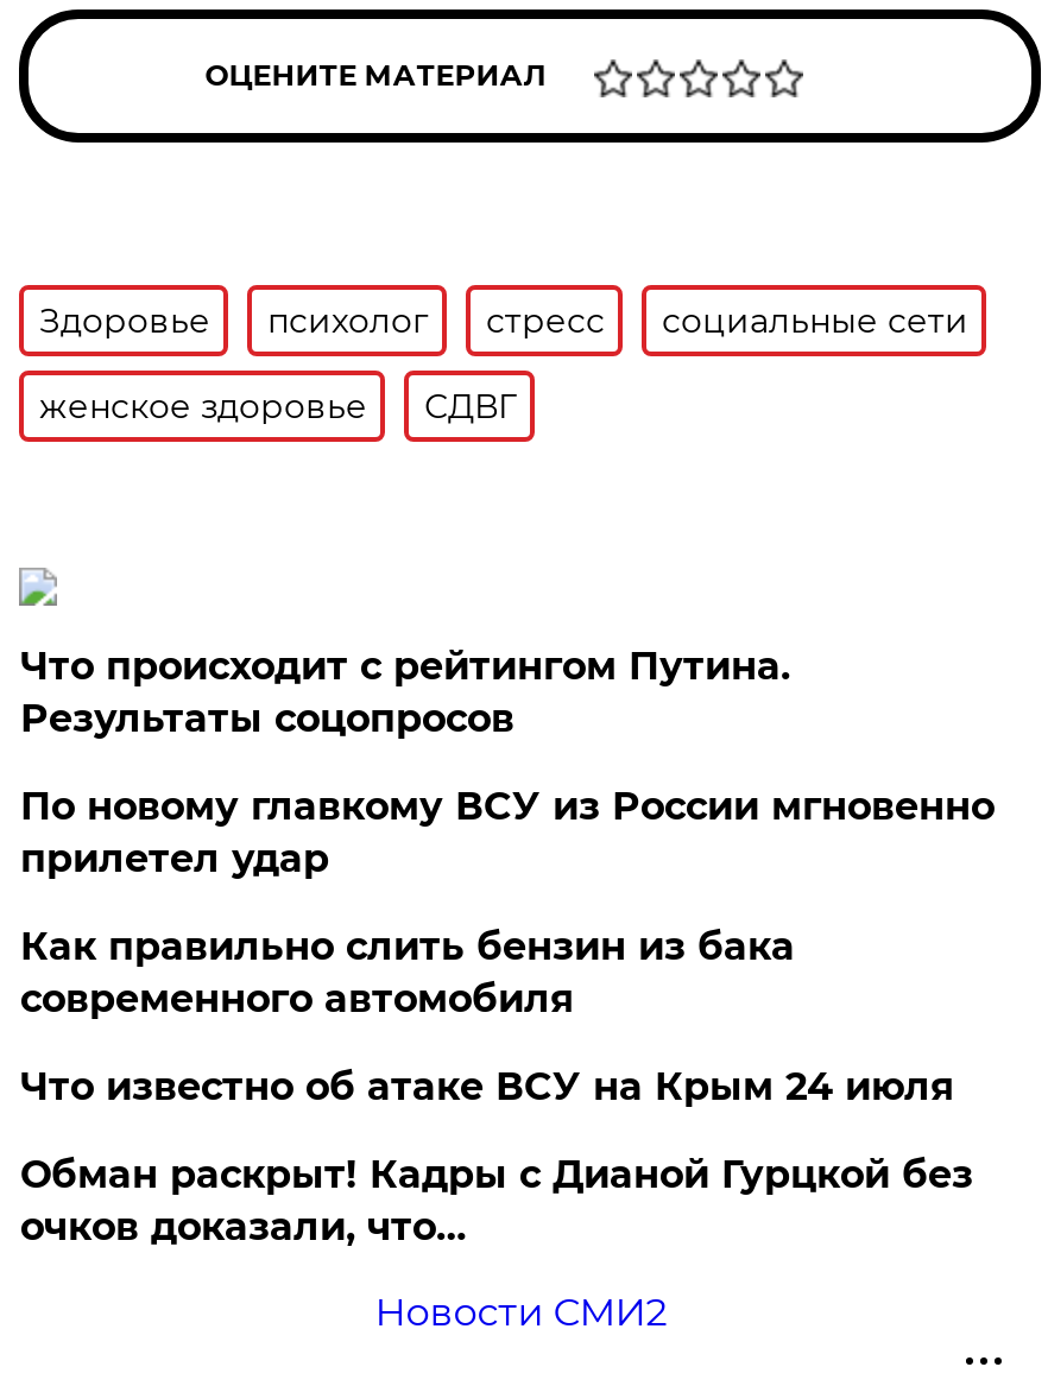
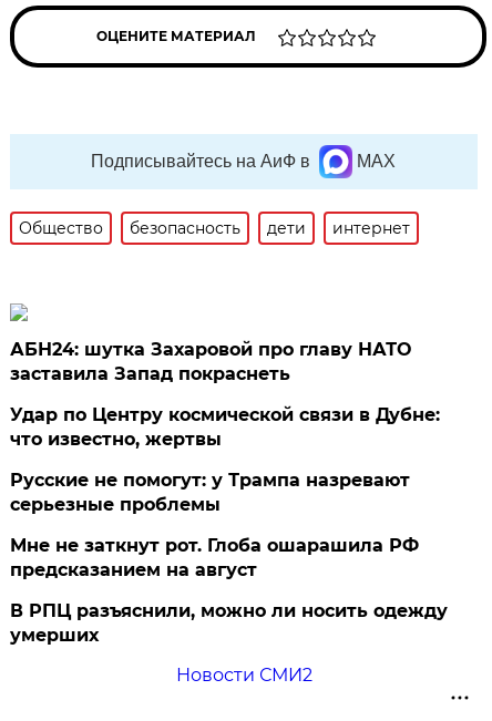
- Здоровье
- психолог
- стресс
- социальные сети
+ Подписывайтесь на АиФ в
+ MAX

- женское здоровье
- СДВГ
+ Общество
+ безопасность
+ дети
+ интернет

- Что происходит с рейтингом Путина.
- Результаты соцопросов
+ АБН24: шутка Захаровой про главу НАТО
+ заставила Запад покраснеть

- По новому главкому ВСУ из России мгновенно
- прилетел удар
+ Удар по Центру космической связи в Дубне:
+ что известно, жертвы

- Как правильно слить бензин из бака
- современного автомобиля
+ Русские не помогут: у Трампа назревают
+ серьезные проблемы

- Что известно об атаке ВСУ на Крым 24 июля
+ Мне не заткнут рот. Глоба ошарашила РФ
+ предсказанием на август

- Обман раскрыт! Кадры с Дианой Гурцкой без
- очков доказали, что…
+ В РПЦ разъяснили, можно ли носить одежду
+ умерших
